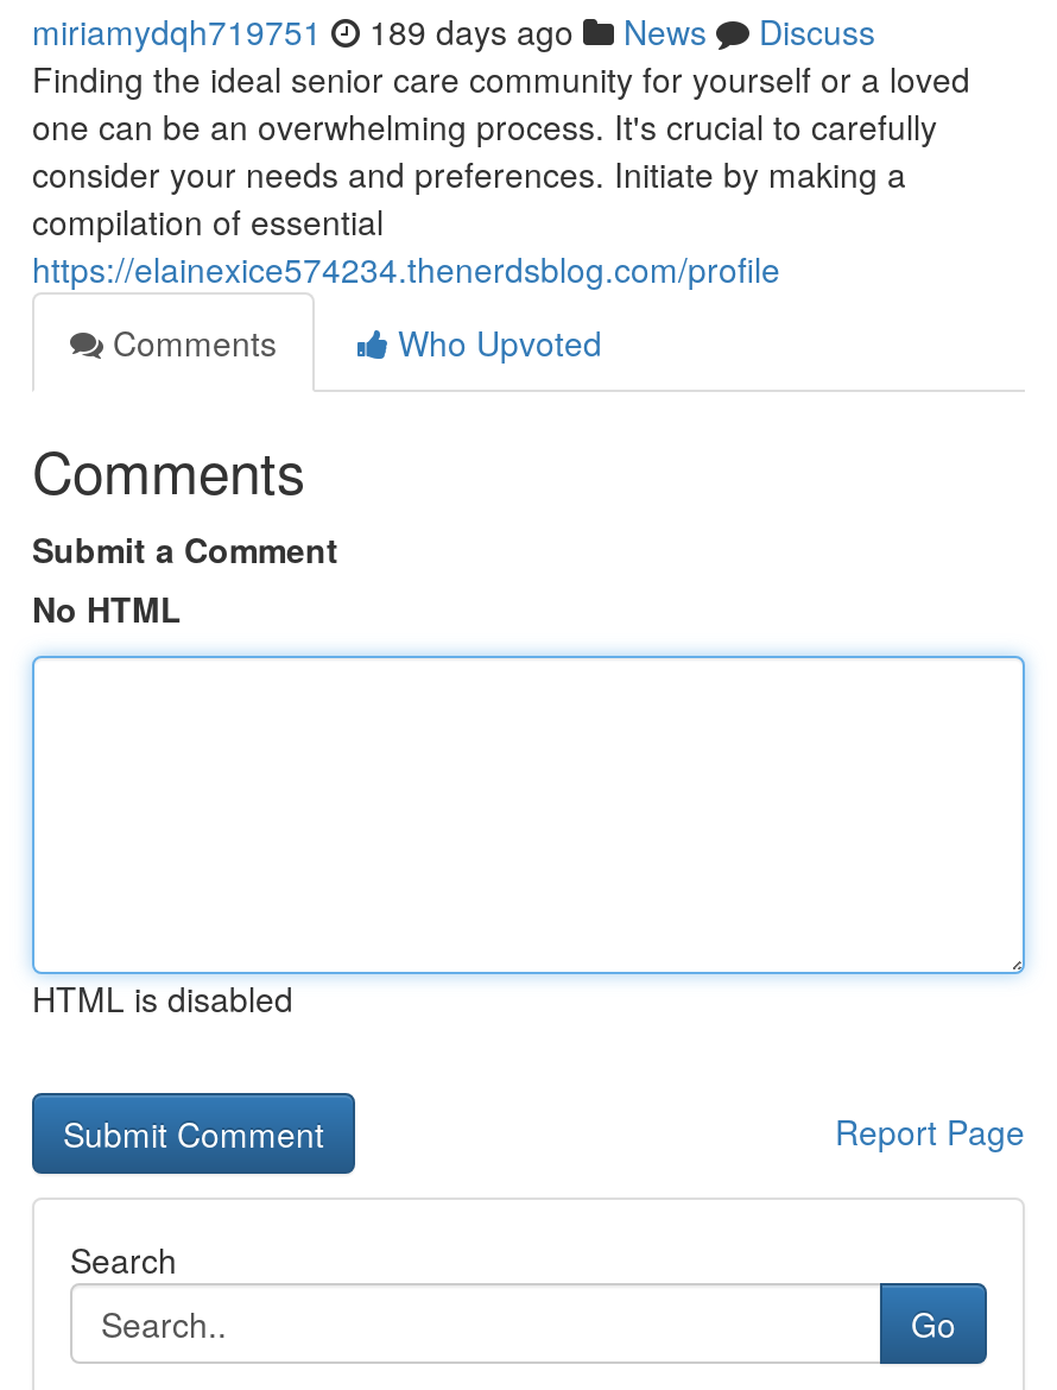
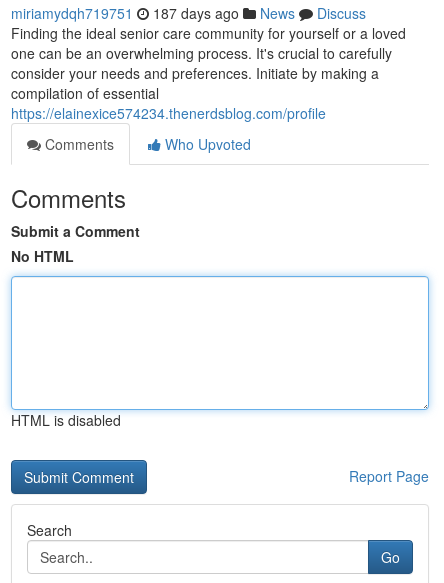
- miriamydqh719751 189 days ago News Discuss
+ miriamydqh719751 187 days ago News Discuss
